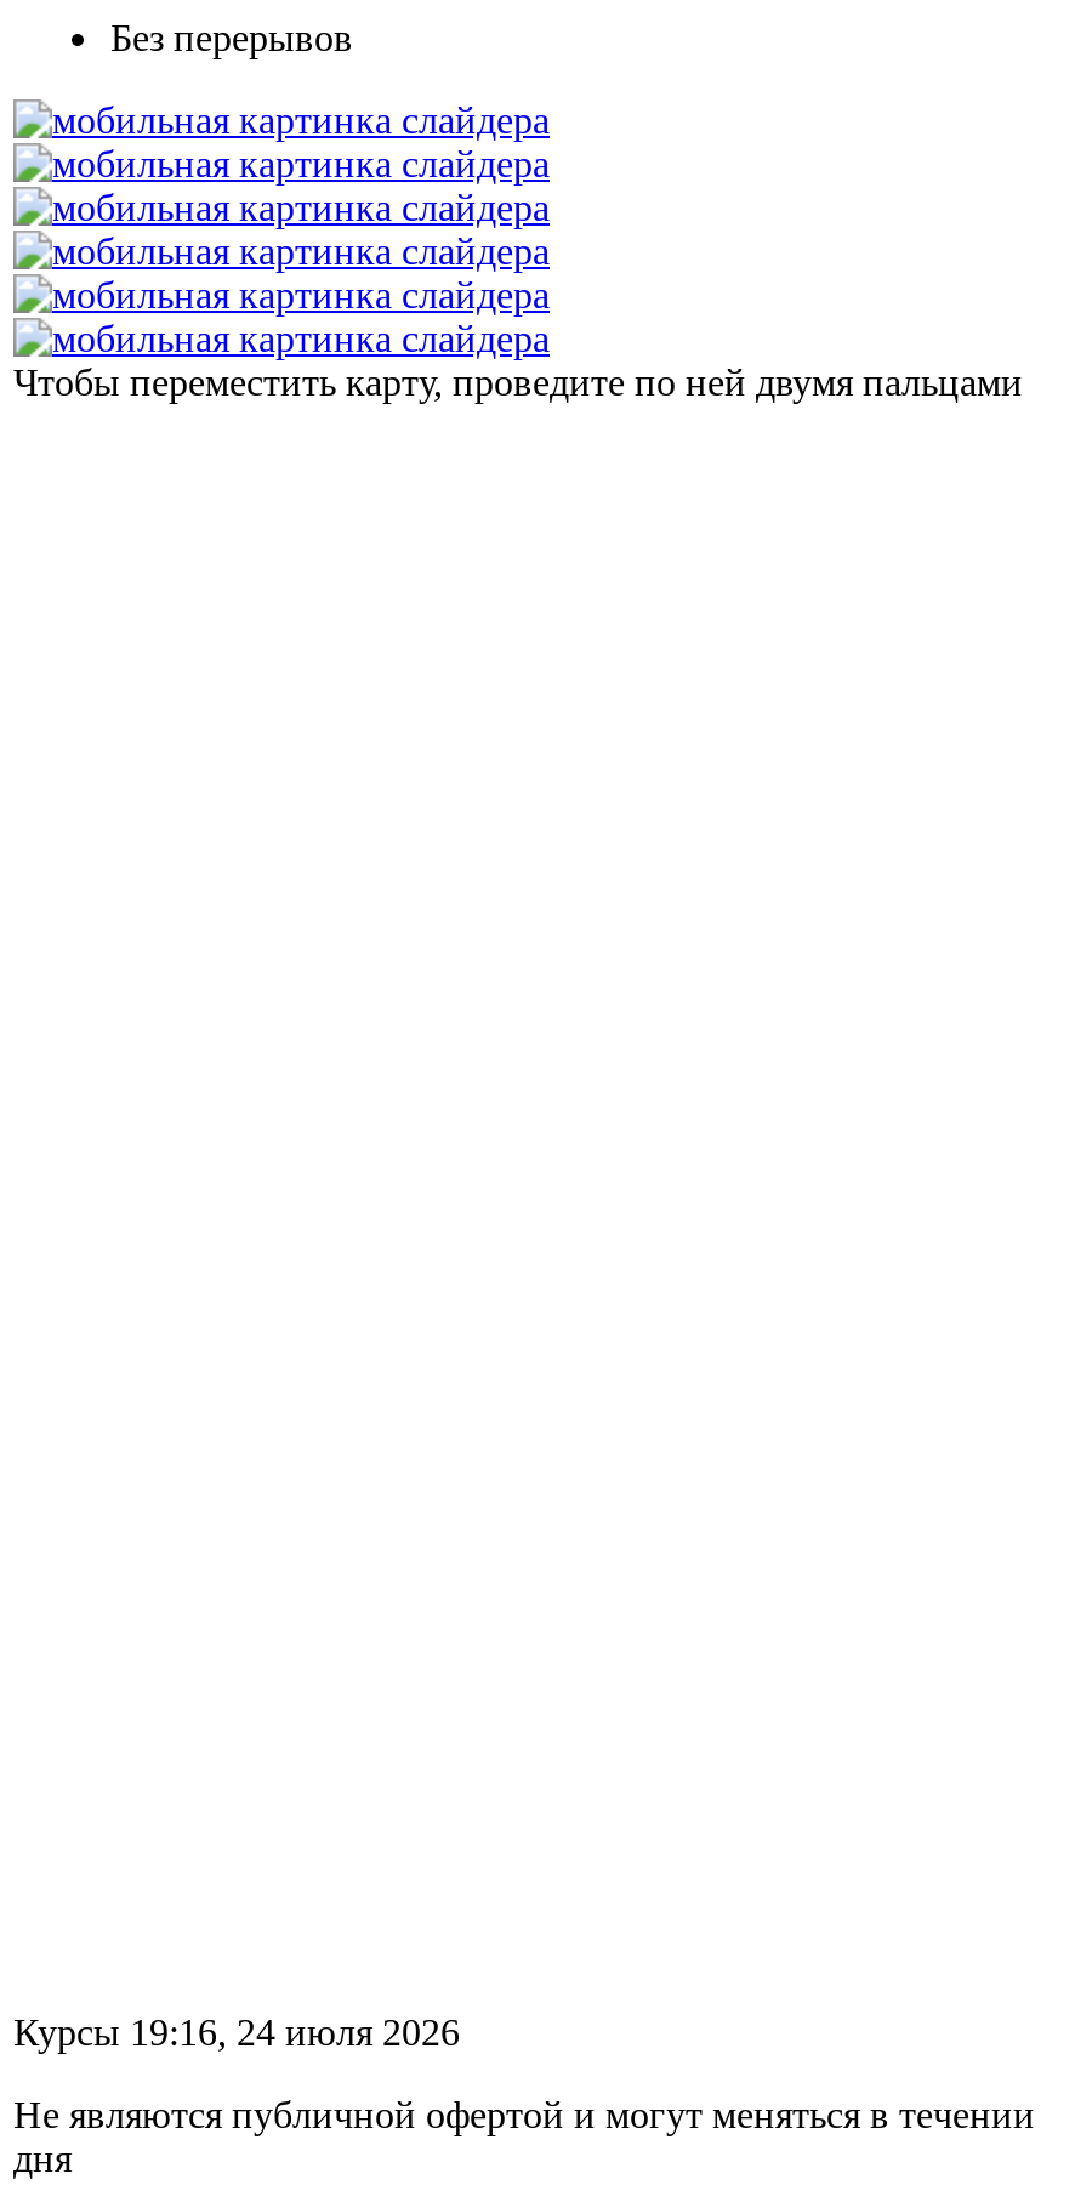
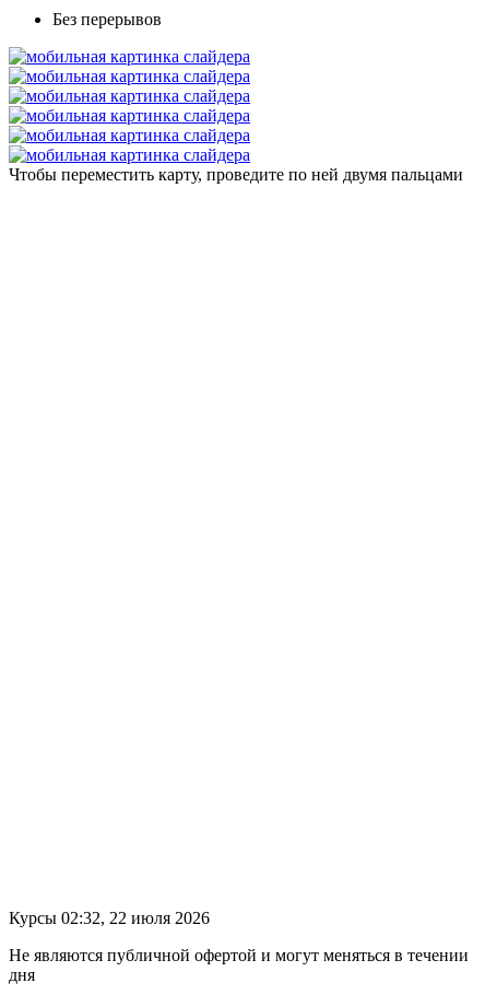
- Курсы 19:16, 24 июля 2026
+ Курсы 02:32, 22 июля 2026
